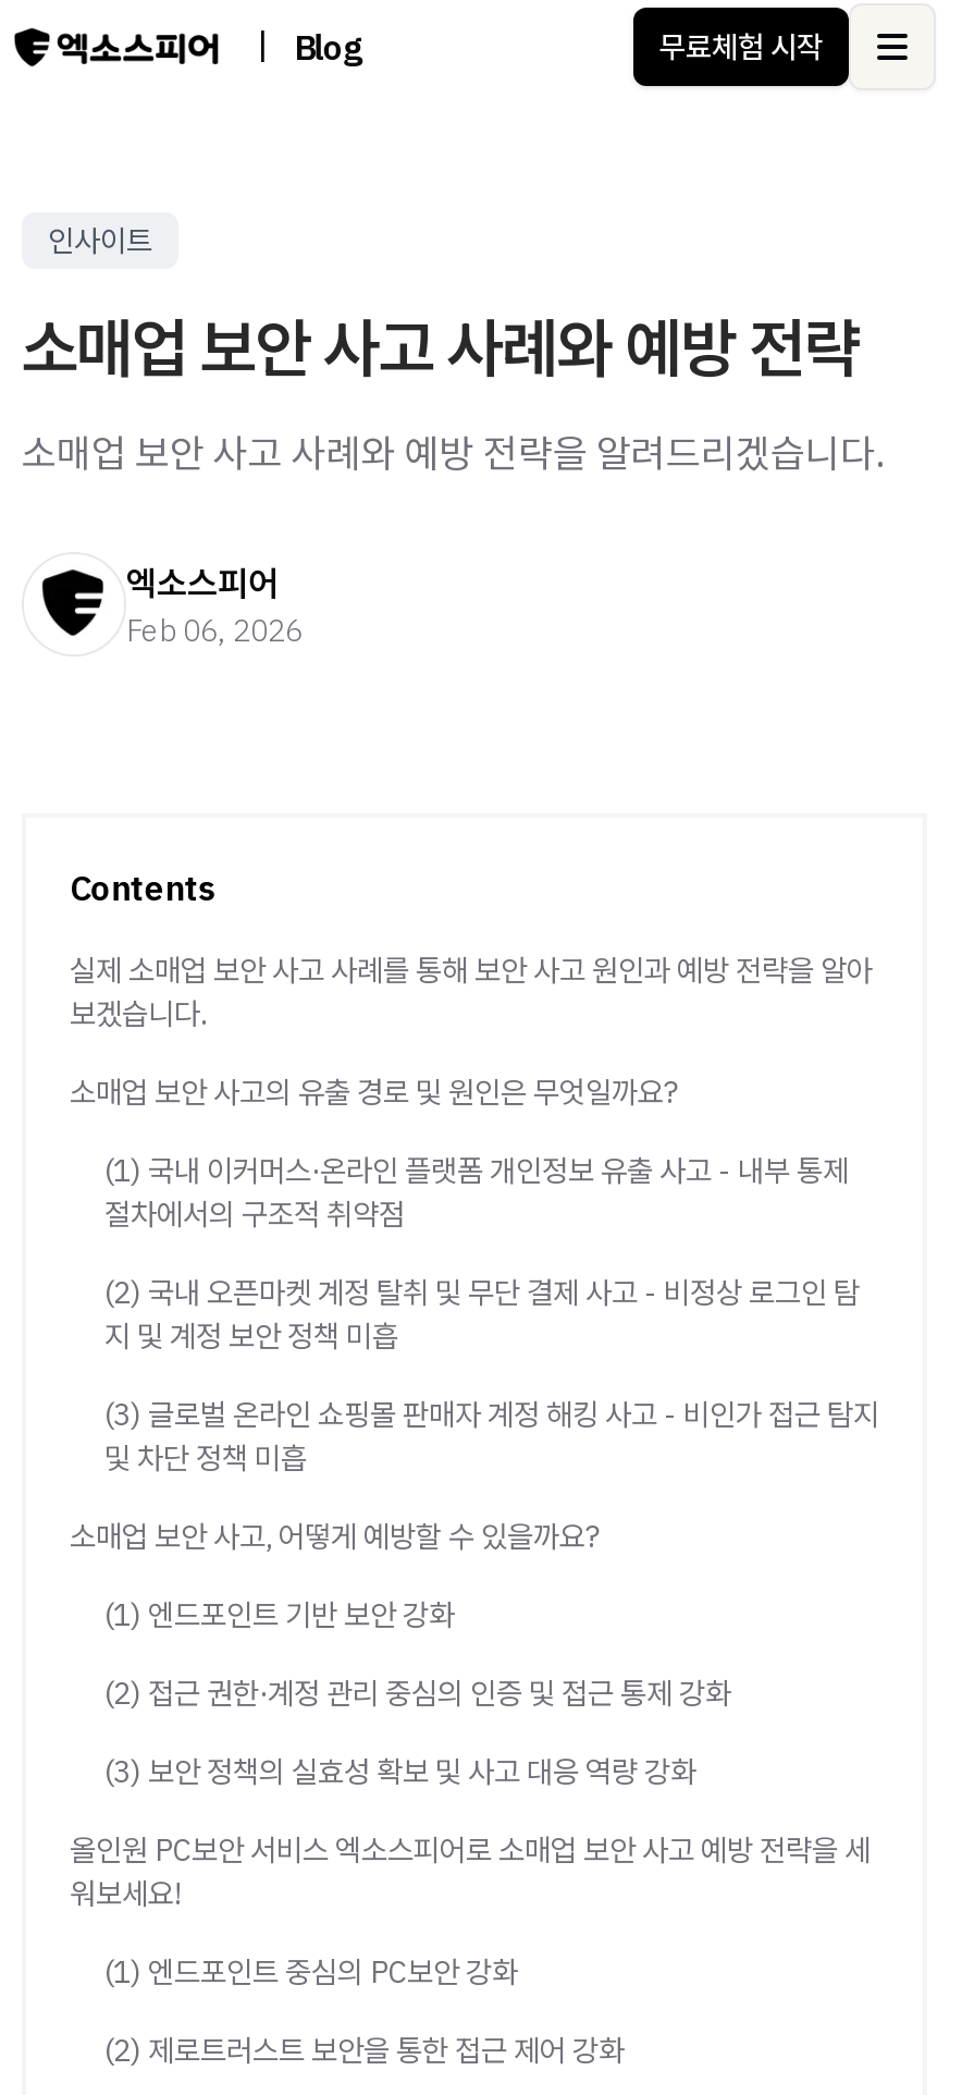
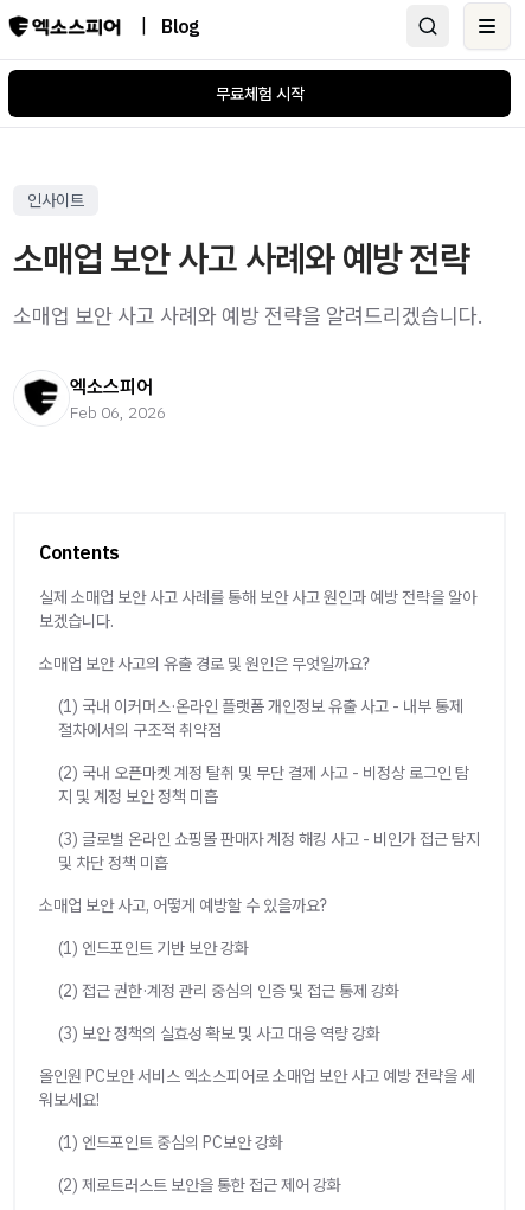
moved down: 무료체험 시작
